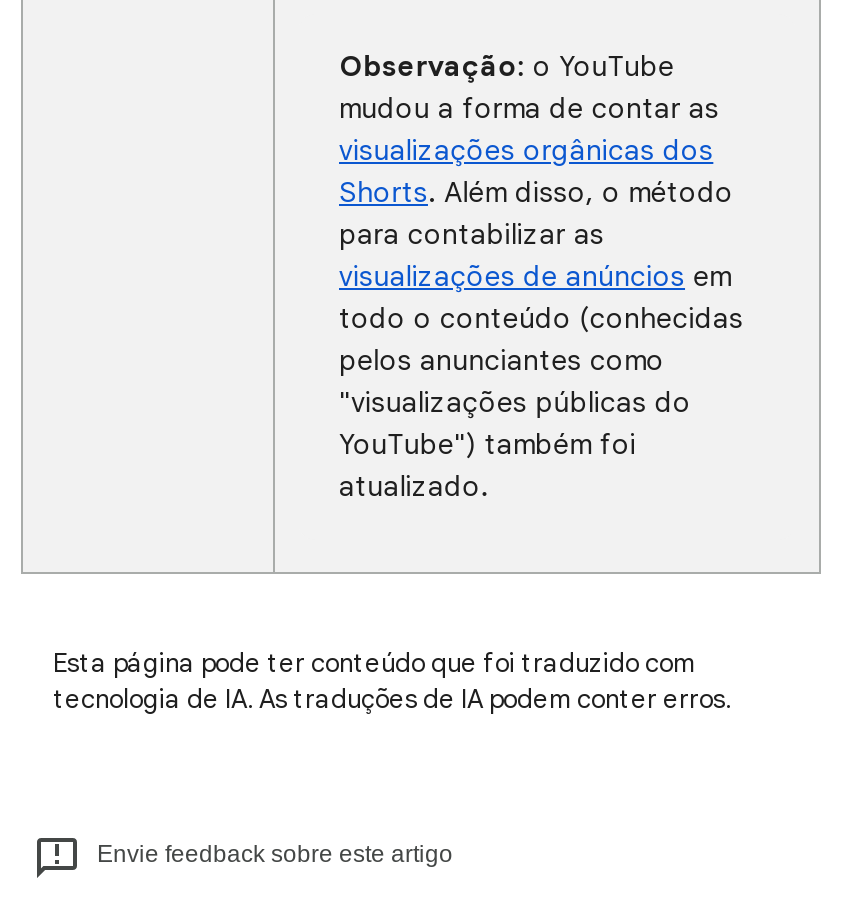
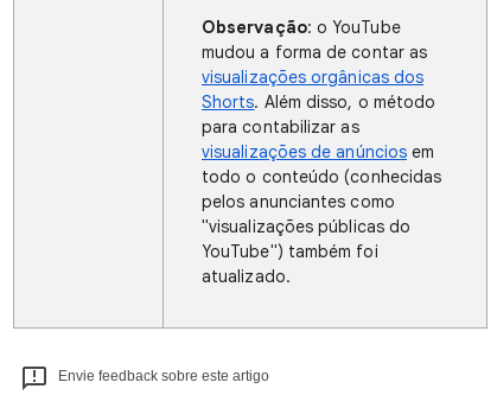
- Esta página pode ter conteúdo que foi traduzido com
- tecnologia de IA. As traduções de IA podem conter erros.
